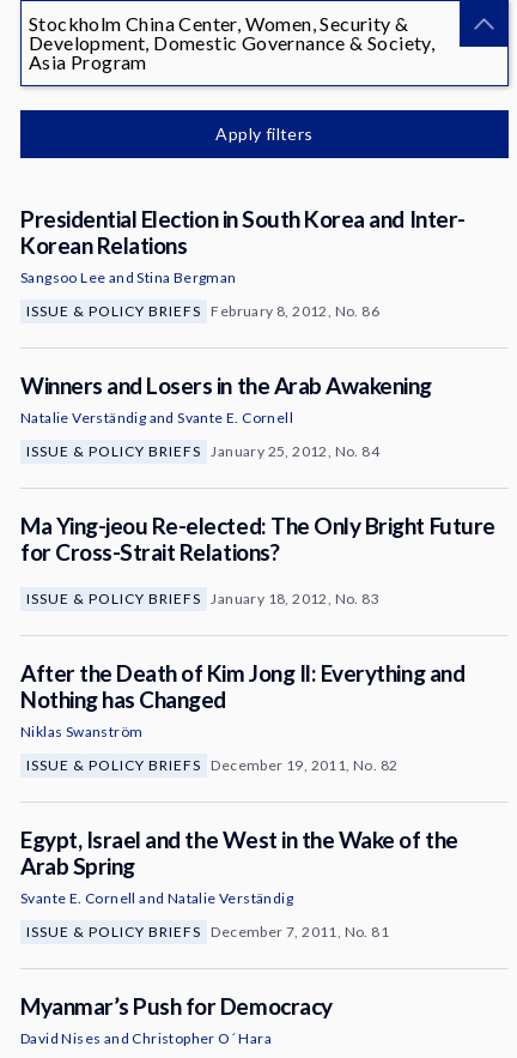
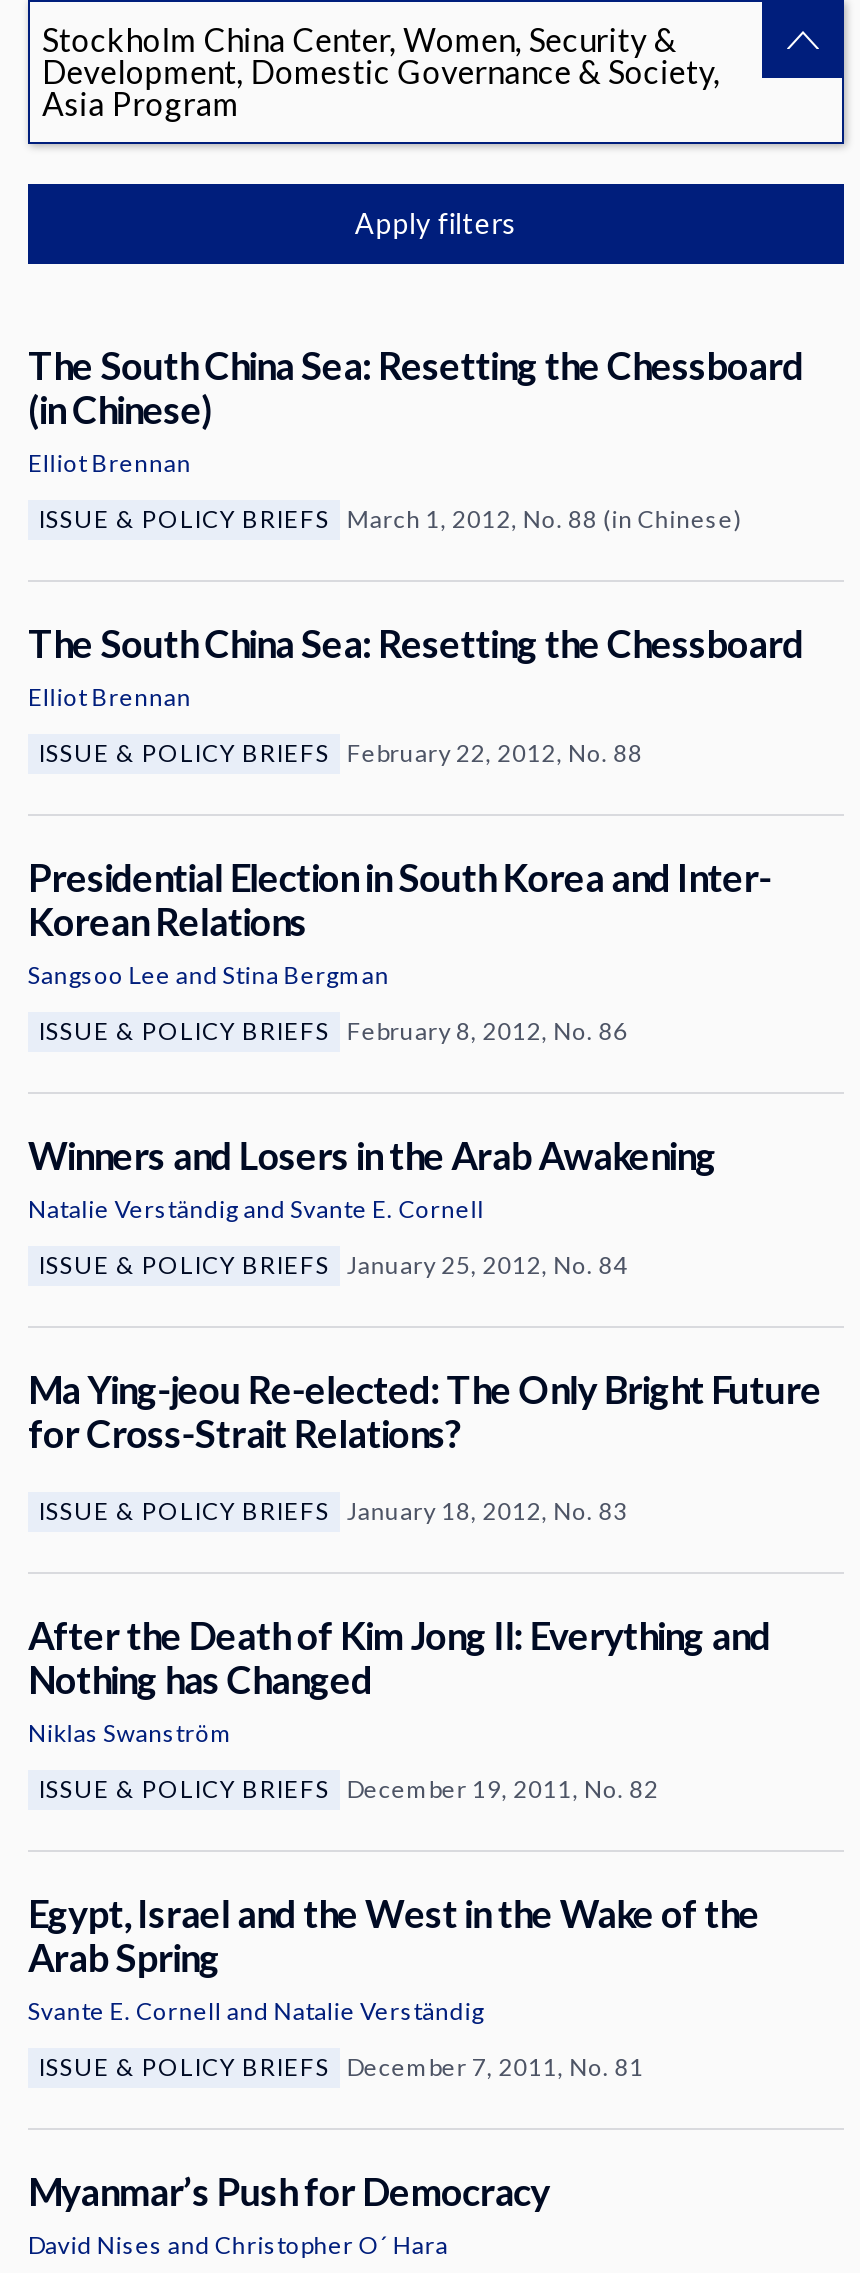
+ The South China Sea: Resetting the Chessboard
+ (in Chinese)
+ Elliot Brennan
+ ISSUE & POLICY BRIEFS March 1, 2012, No. 88 (in Chinese)
+ The South China Sea: Resetting the Chessboard
+ Elliot Brennan
+ ISSUE & POLICY BRIEFS February 22, 2012, No. 88
